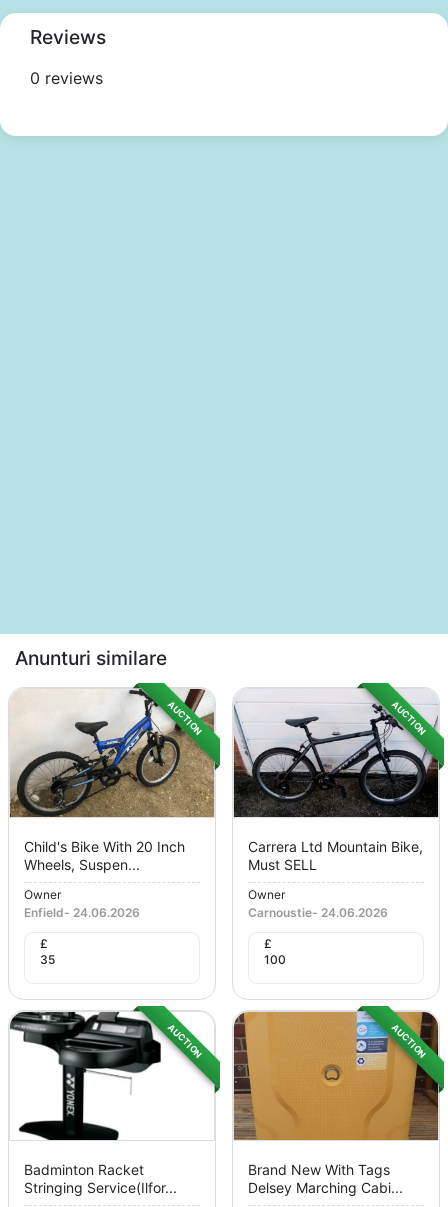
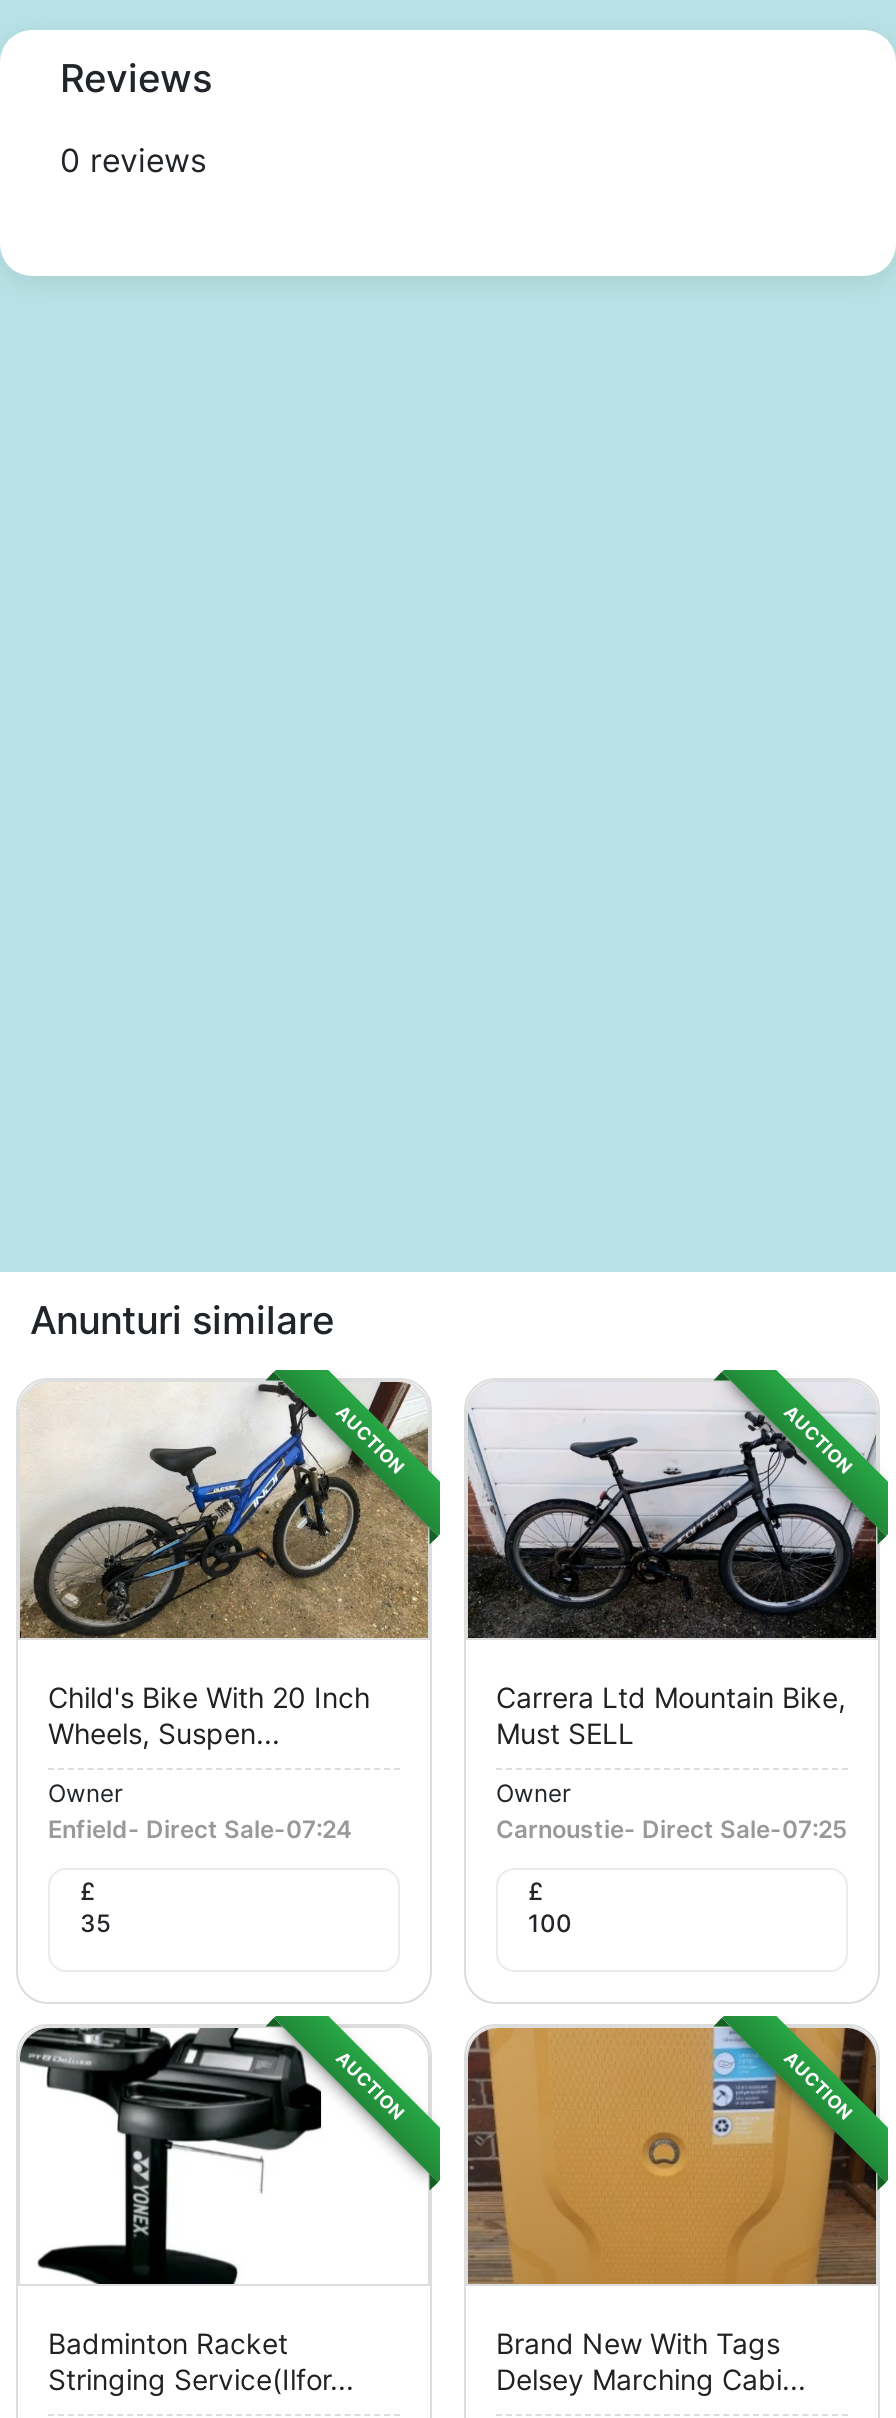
- Enfield- 24.06.2026
+ Enfield- Direct Sale-07:24

- Carnoustie- 24.06.2026
+ Carnoustie- Direct Sale-07:25
